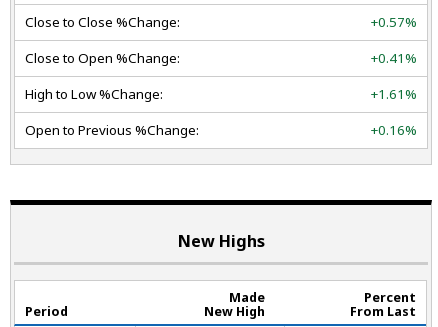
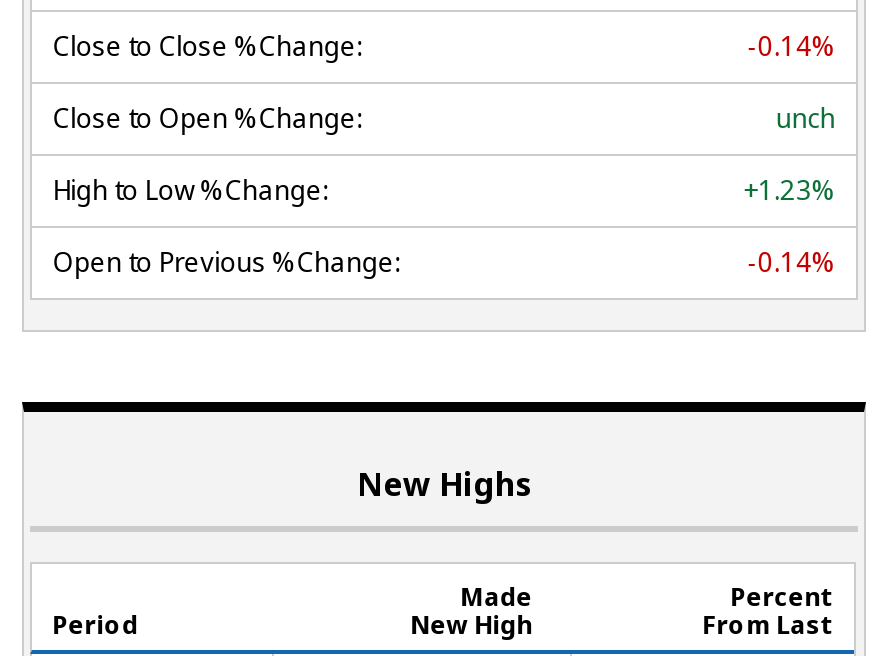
- +0.57%
+ -0.14%

- +0.41%
+ unch

- +1.61%
+ +1.23%

- +0.16%
+ -0.14%
